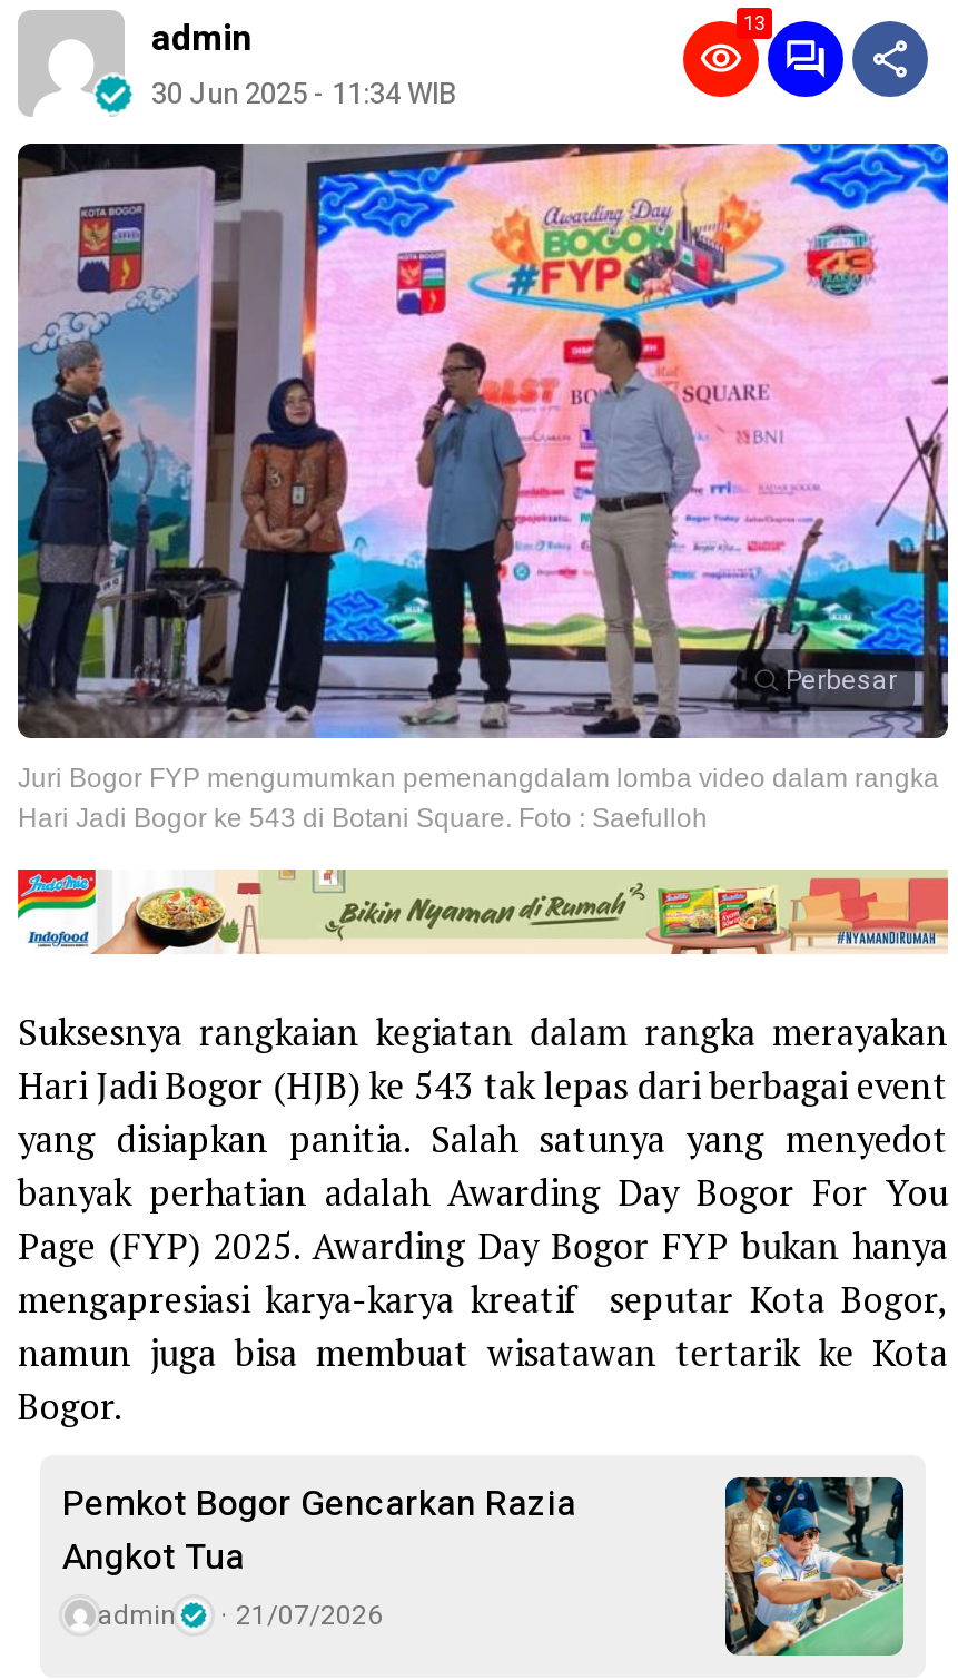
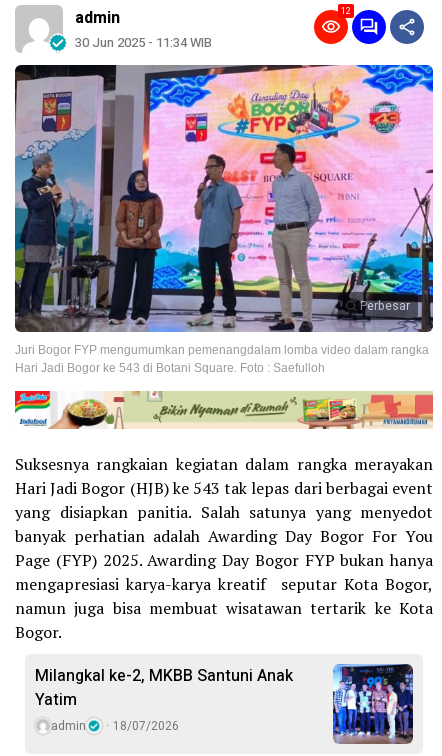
- 13
+ 12

- Pemkot Bogor Gencarkan Razia
- Angkot Tua
+ Milangkal ke-2, MKBB Santuni Anak
+ Yatim

- [image]
+ [image]

- admin 21/07/2026
+ admin 18/07/2026
